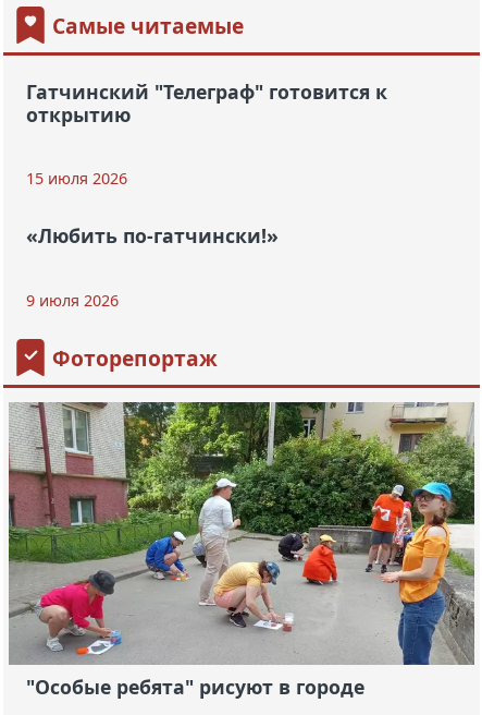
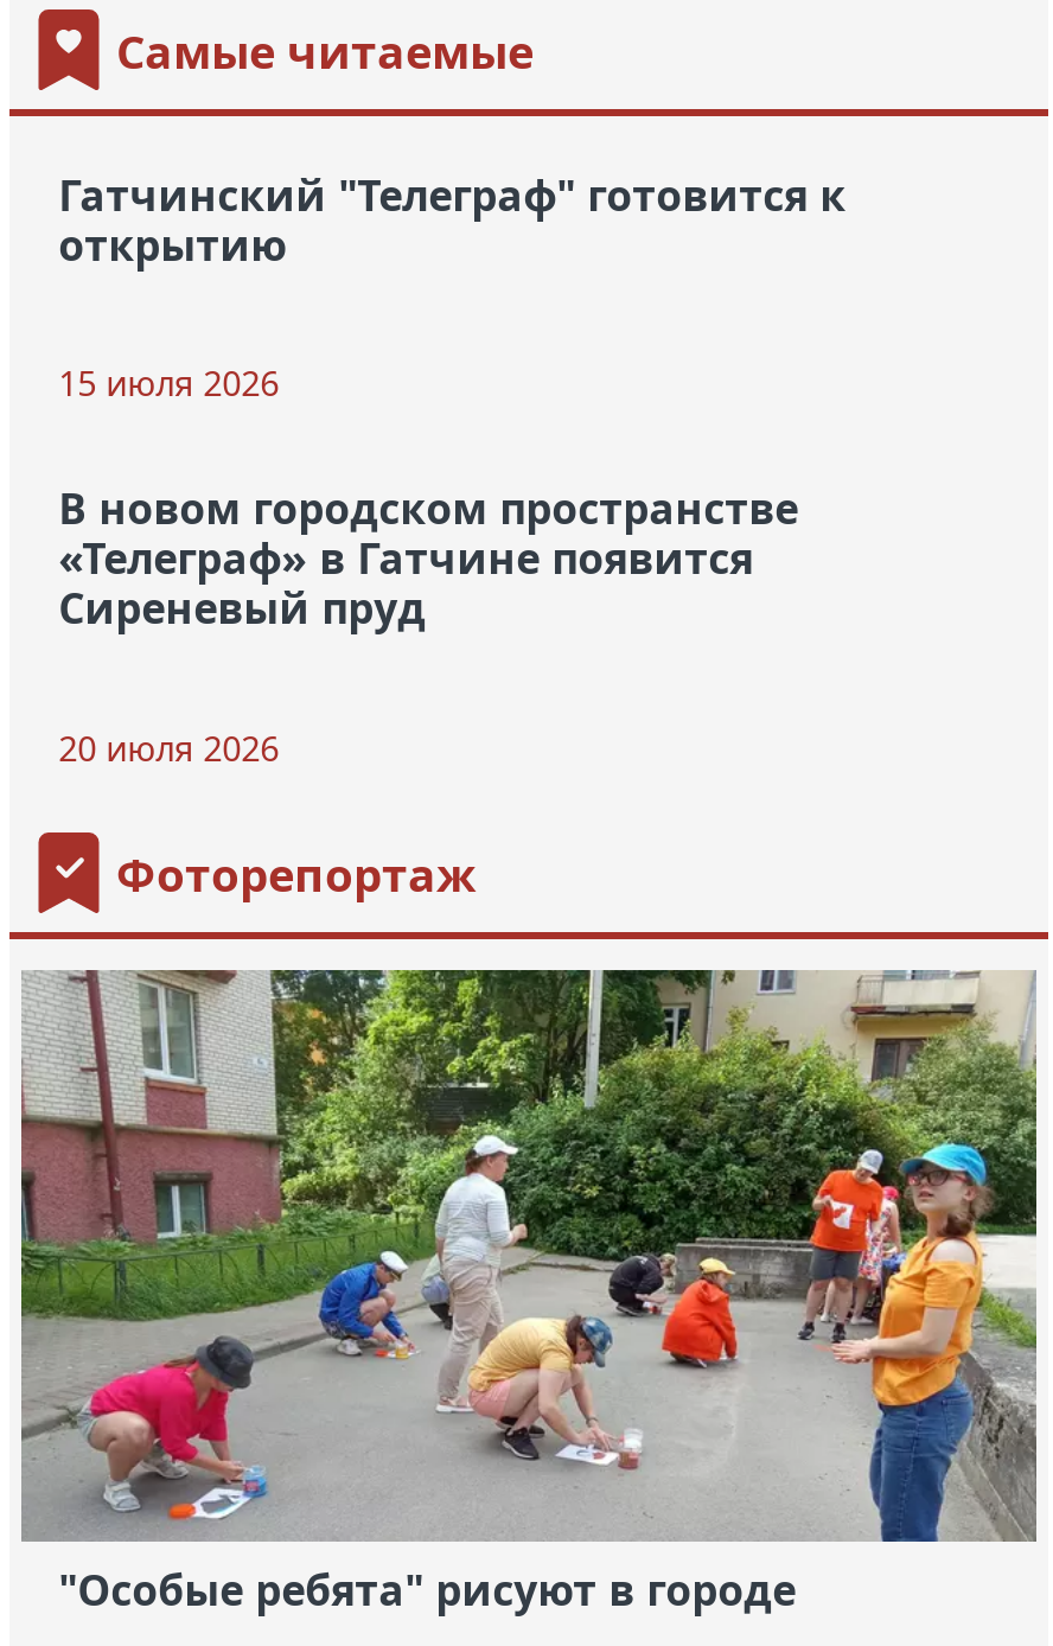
- «Любить по-гатчински!»
+ В новом городском пространстве
+ «Телеграф» в Гатчине появится
+ Сиреневый пруд

- 9 июля 2026
+ 20 июля 2026
